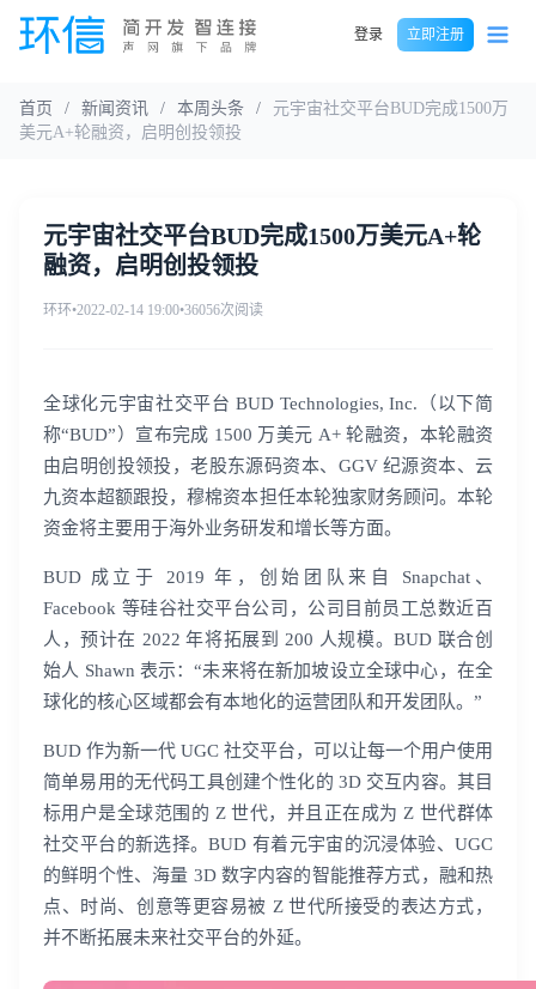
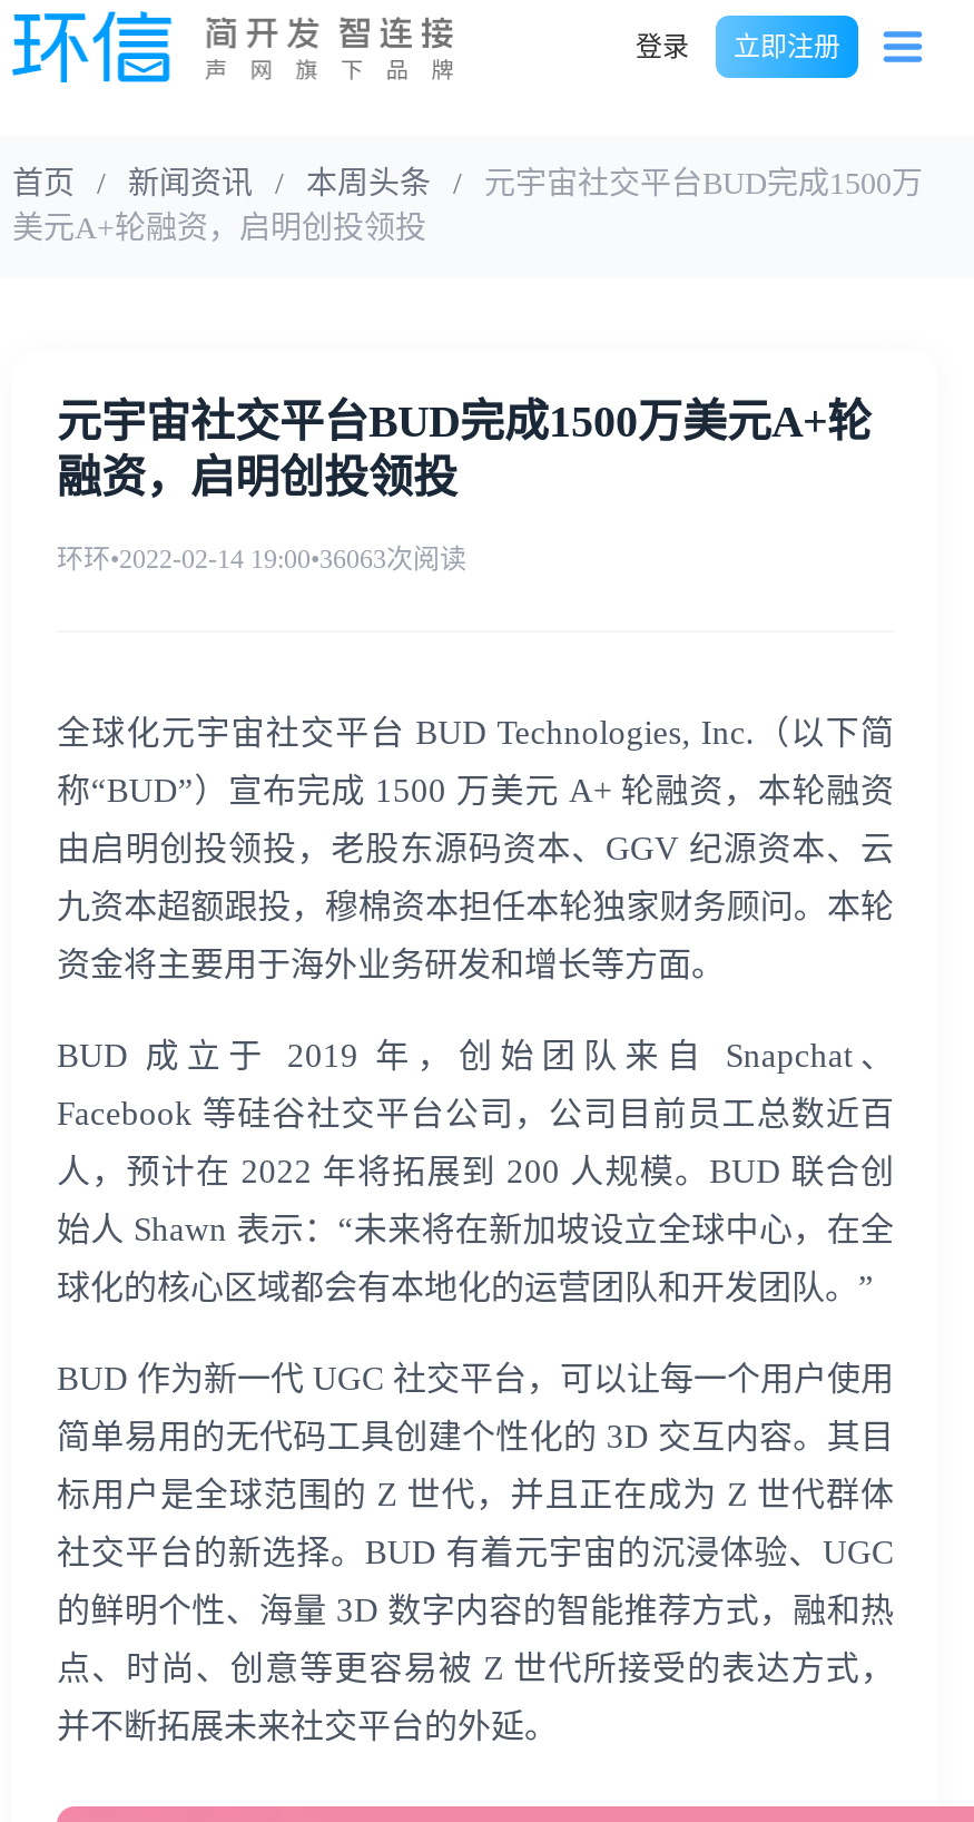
- 环环•2022-02-14 19:00•36056次阅读
+ 环环•2022-02-14 19:00•36063次阅读
